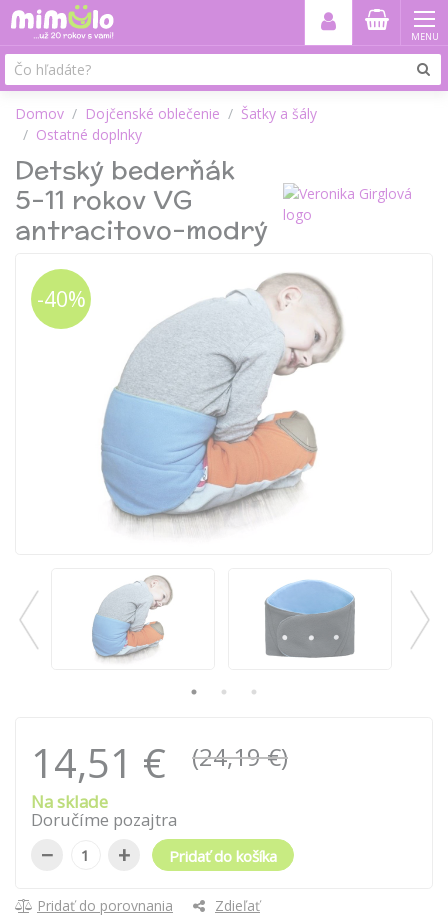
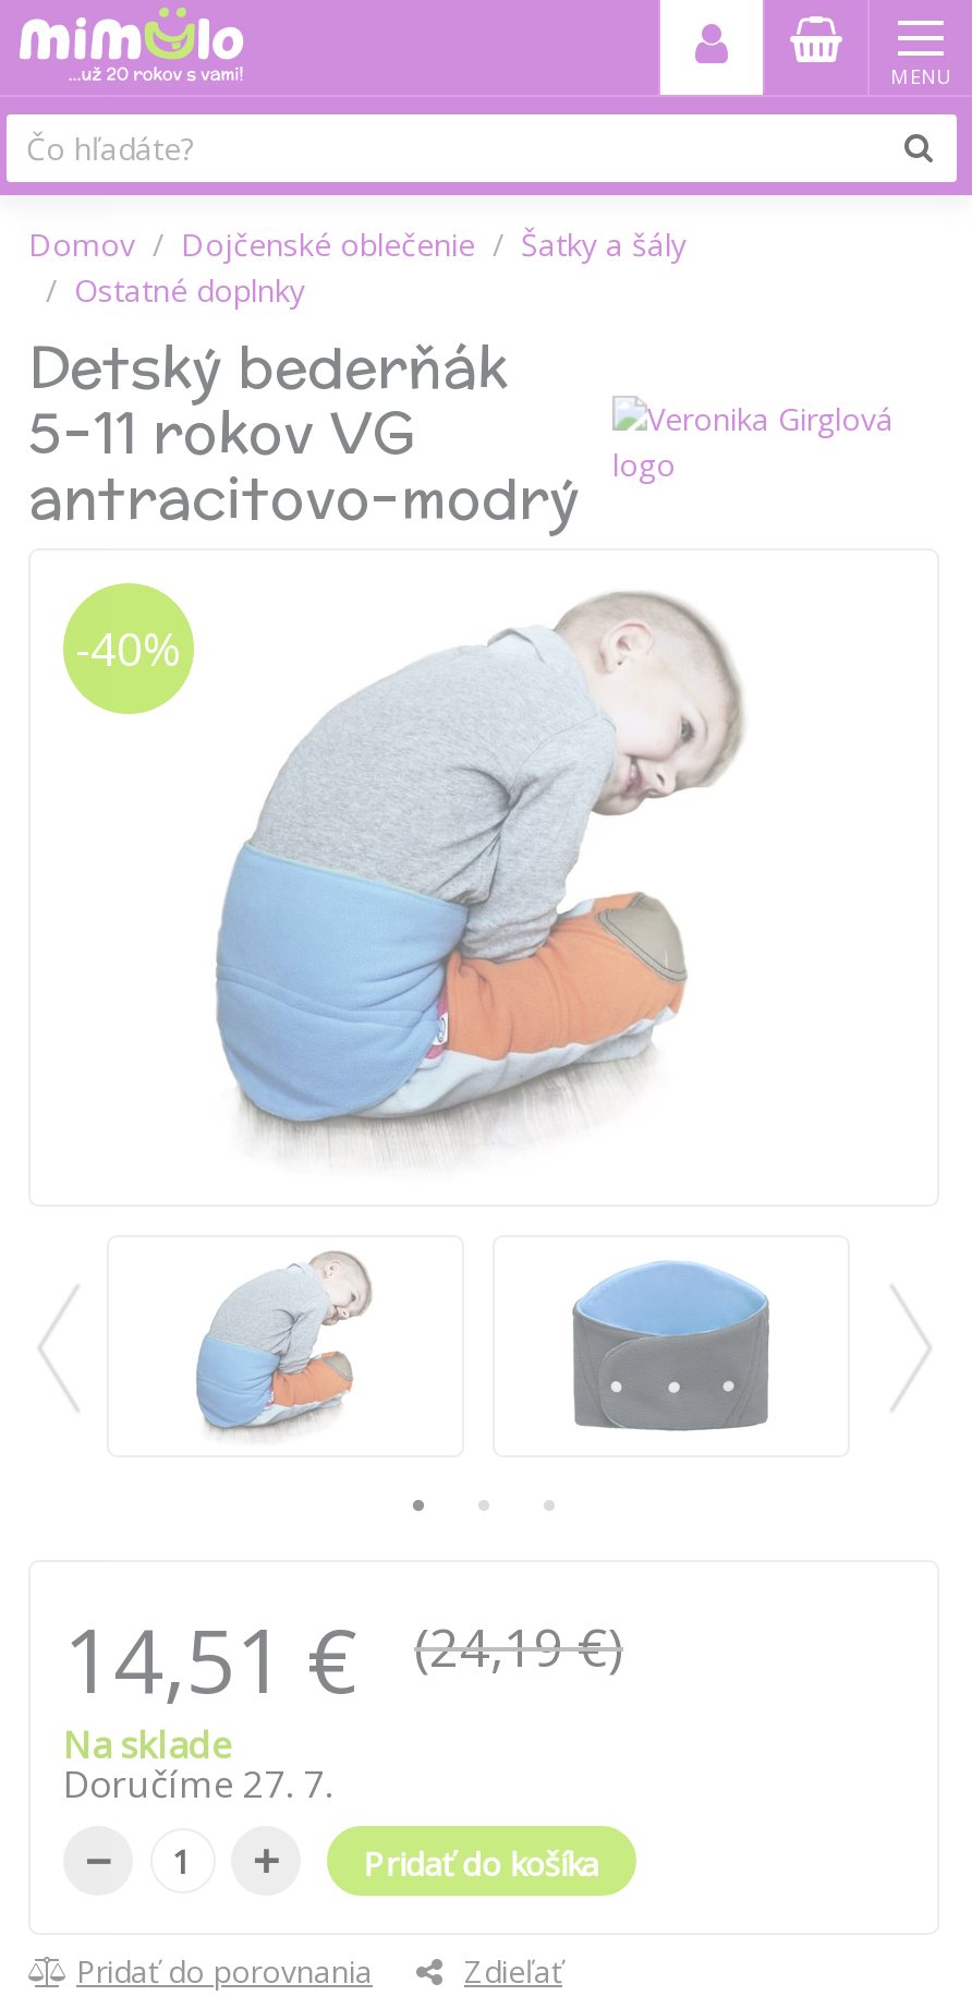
- Doručíme pozajtra
+ Doručíme 27. 7.
